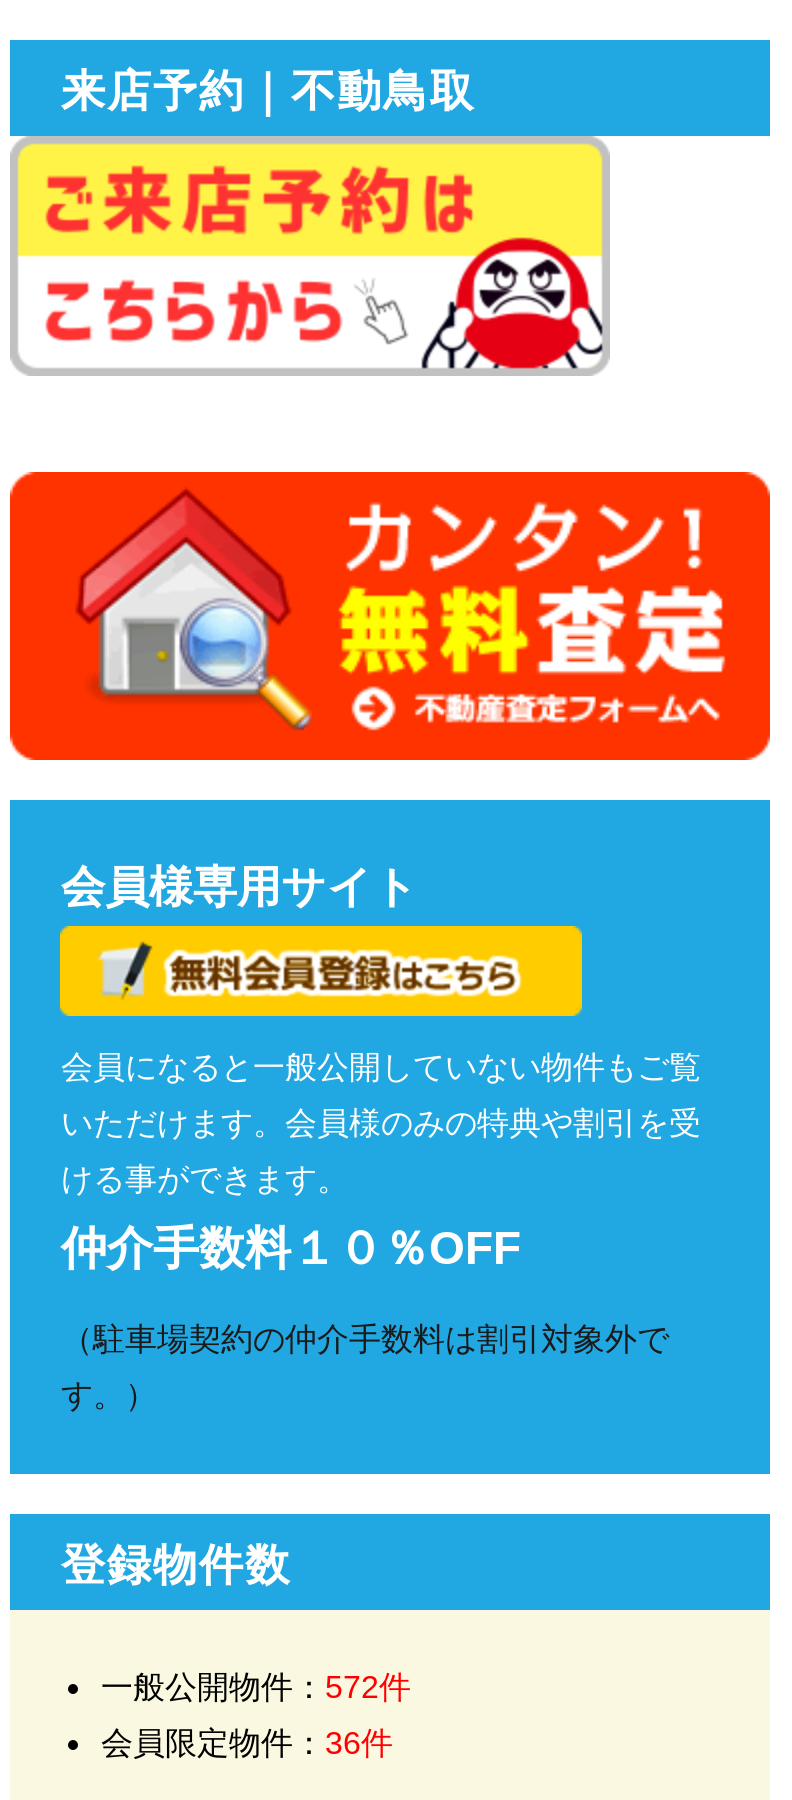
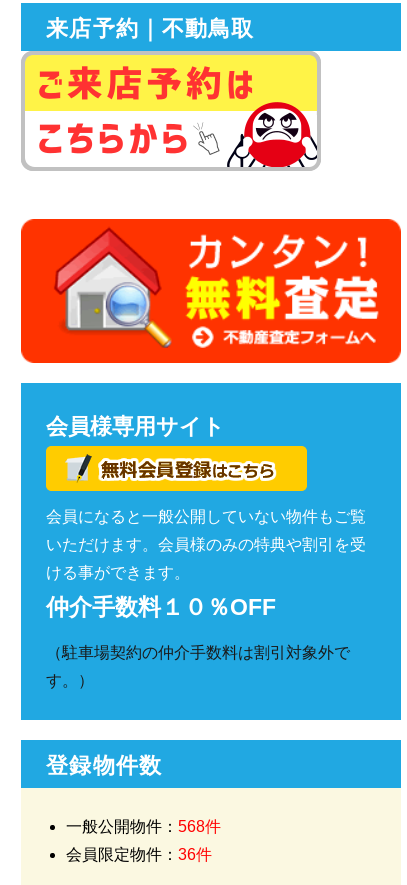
- 一般公開物件：572件
+ 一般公開物件：568件
